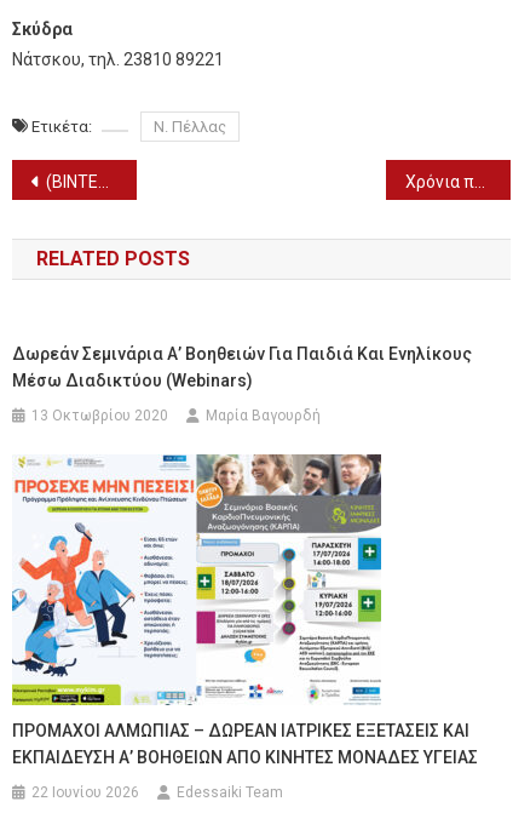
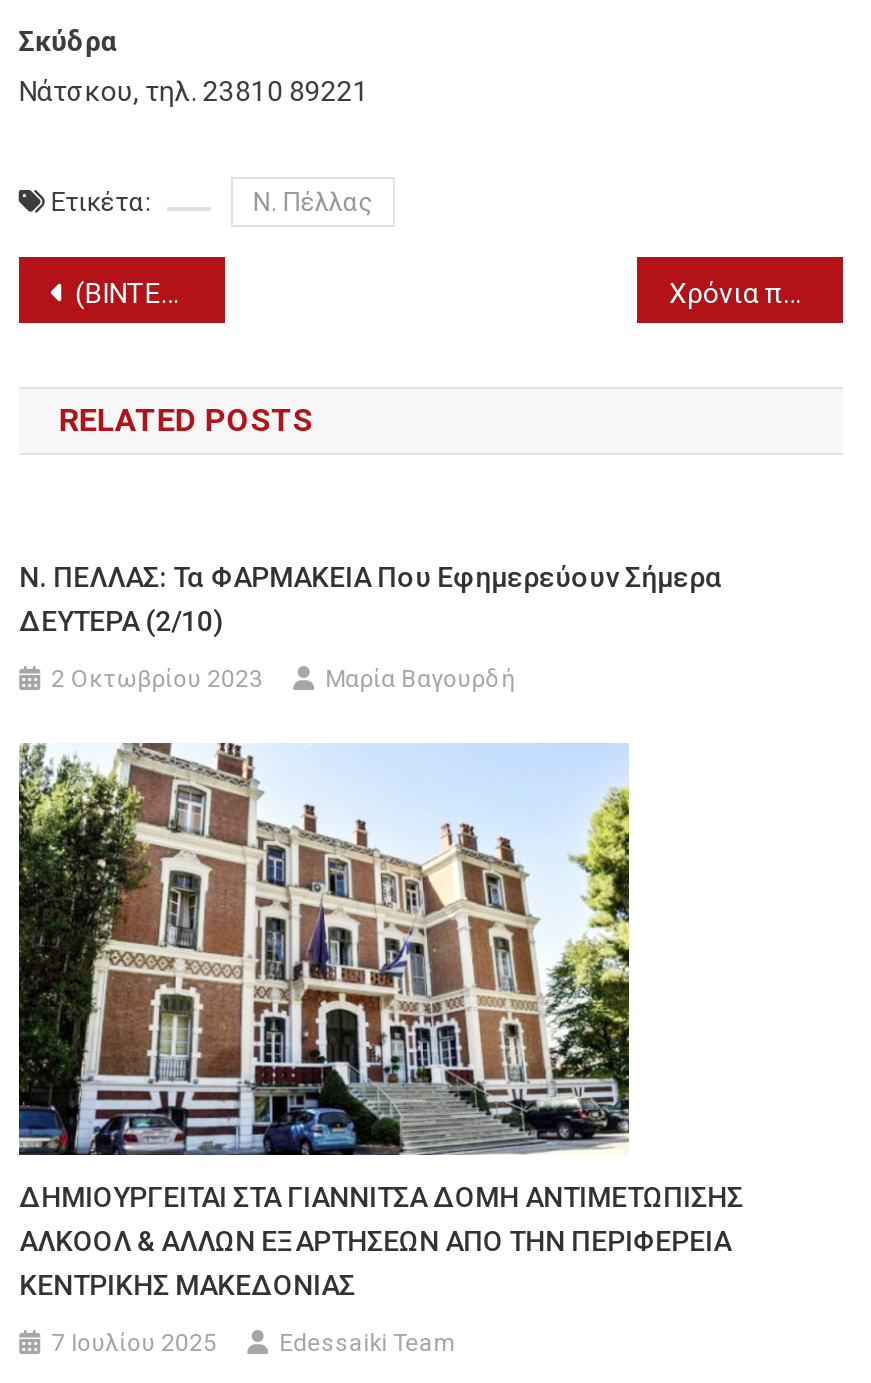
- Δωρεάν Σεμινάρια Α’ Βοηθειών Για Παιδιά Και Ενηλίκους
- Μέσω Διαδικτύου (webinars)
+ Ν. ΠΕΛΛΑΣ: Τα ΦΑΡΜΑΚΕΙΑ Που Εφημερεύουν Σήμερα
+ ΔΕΥΤΕΡΑ (2/10)

- 13 Οκτωβρίου 2020
+ 2 Οκτωβρίου 2023

- [image]
- ΠΡΟΜΑΧΟΙ ΑΛΜΩΠΙΑΣ – ΔΩΡΕΑΝ ΙΑΤΡΙΚΕΣ ΕΞΕΤΑΣΕΙΣ ΚΑΙ
- ΕΚΠΑΙΔΕΥΣΗ Α’ ΒΟΗΘΕΙΩΝ ΑΠΟ ΚΙΝΗΤΕΣ ΜΟΝΑΔΕΣ ΥΓΕΙΑΣ
+ [image]
+ ΔΗΜΙΟΥΡΓΕΙΤΑΙ ΣΤΑ ΓΙΑΝΝΙΤΣΑ ΔΟΜΗ ΑΝΤΙΜΕΤΩΠΙΣΗΣ
+ ΑΛΚΟΟΛ & ΑΛΛΩΝ ΕΞΑΡΤΗΣΕΩΝ ΑΠΟ ΤΗΝ ΠΕΡΙΦΕΡΕΙΑ
+ ΚΕΝΤΡΙΚΗΣ ΜΑΚΕΔΟΝΙΑΣ

- 22 Ιουνίου 2026
+ 7 Ιουλίου 2025
